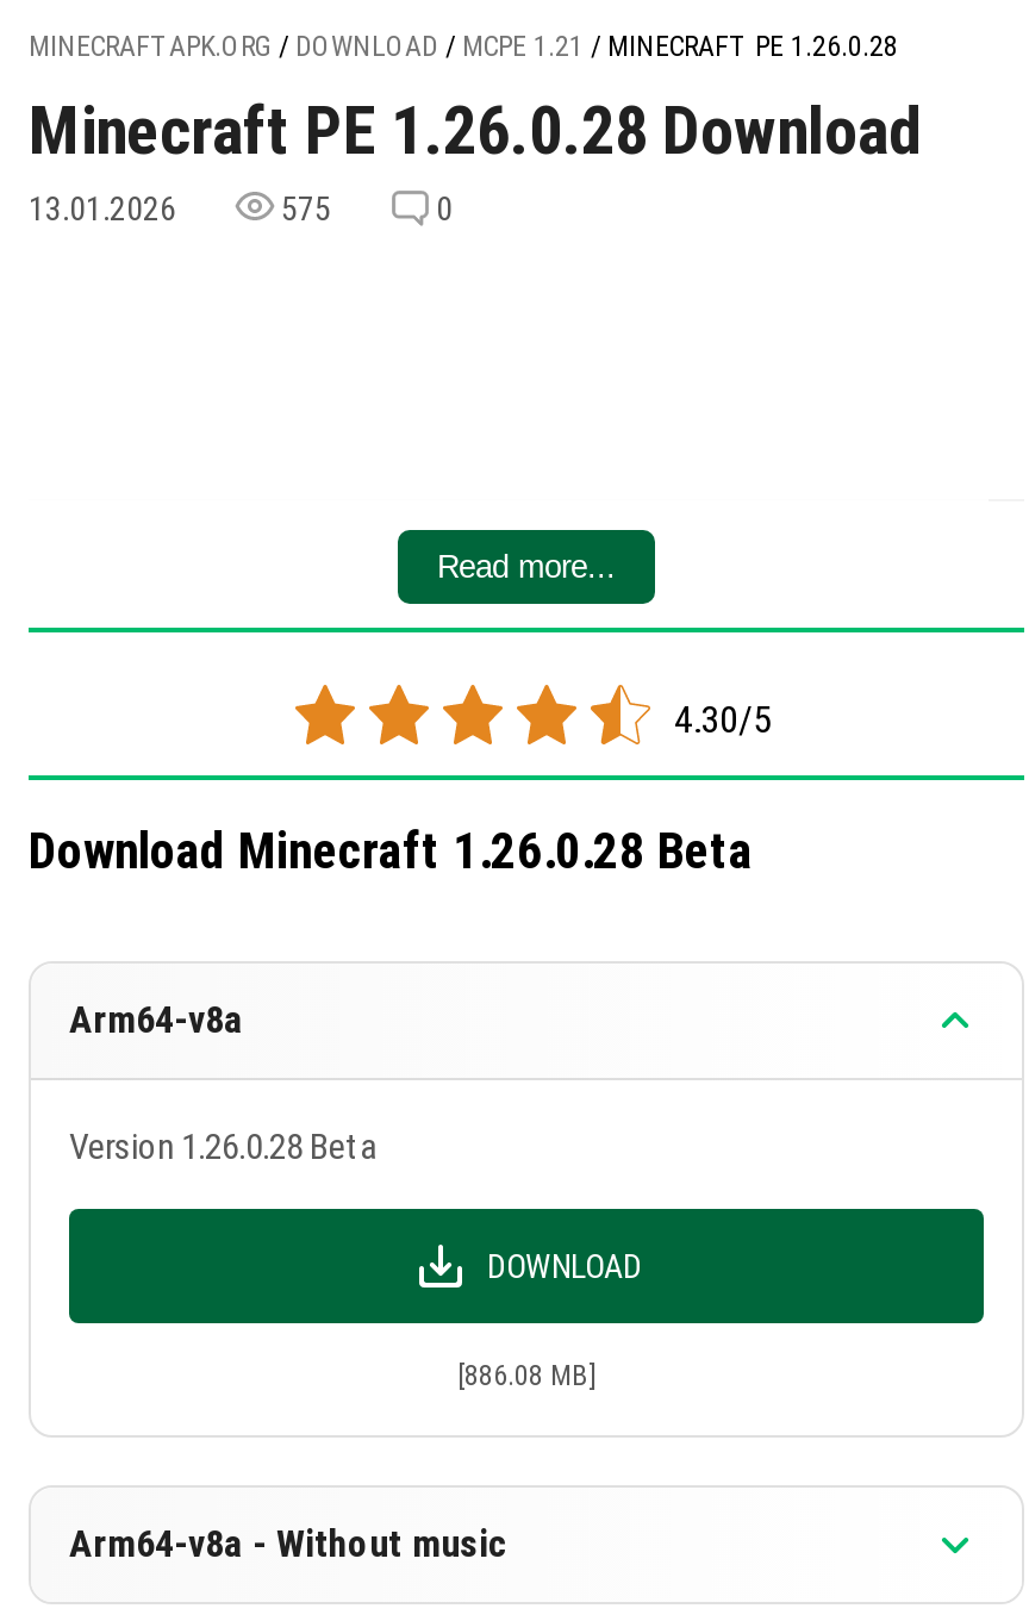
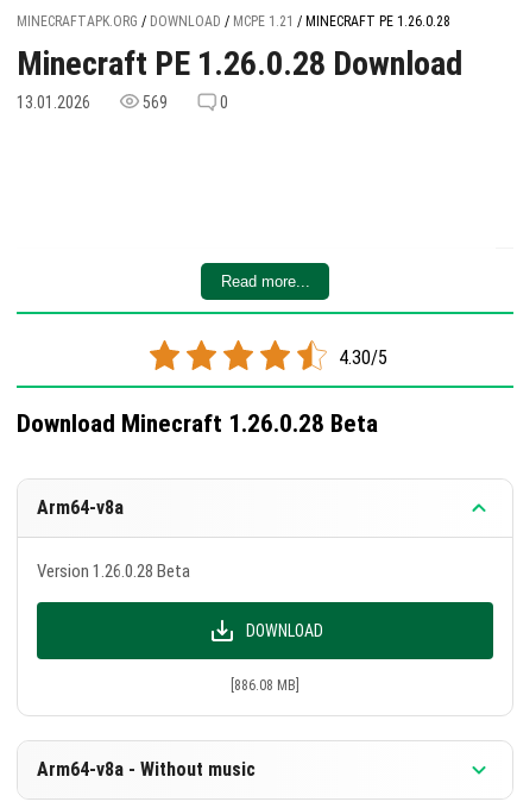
- 575
+ 569
